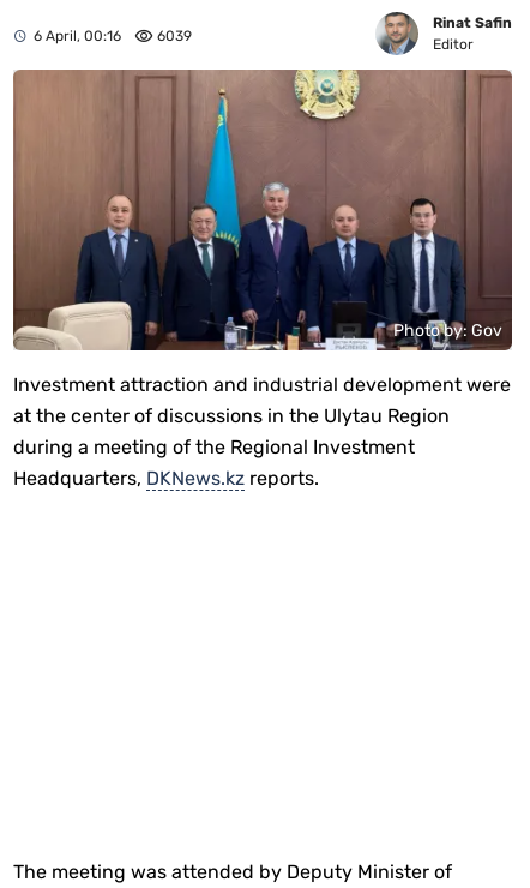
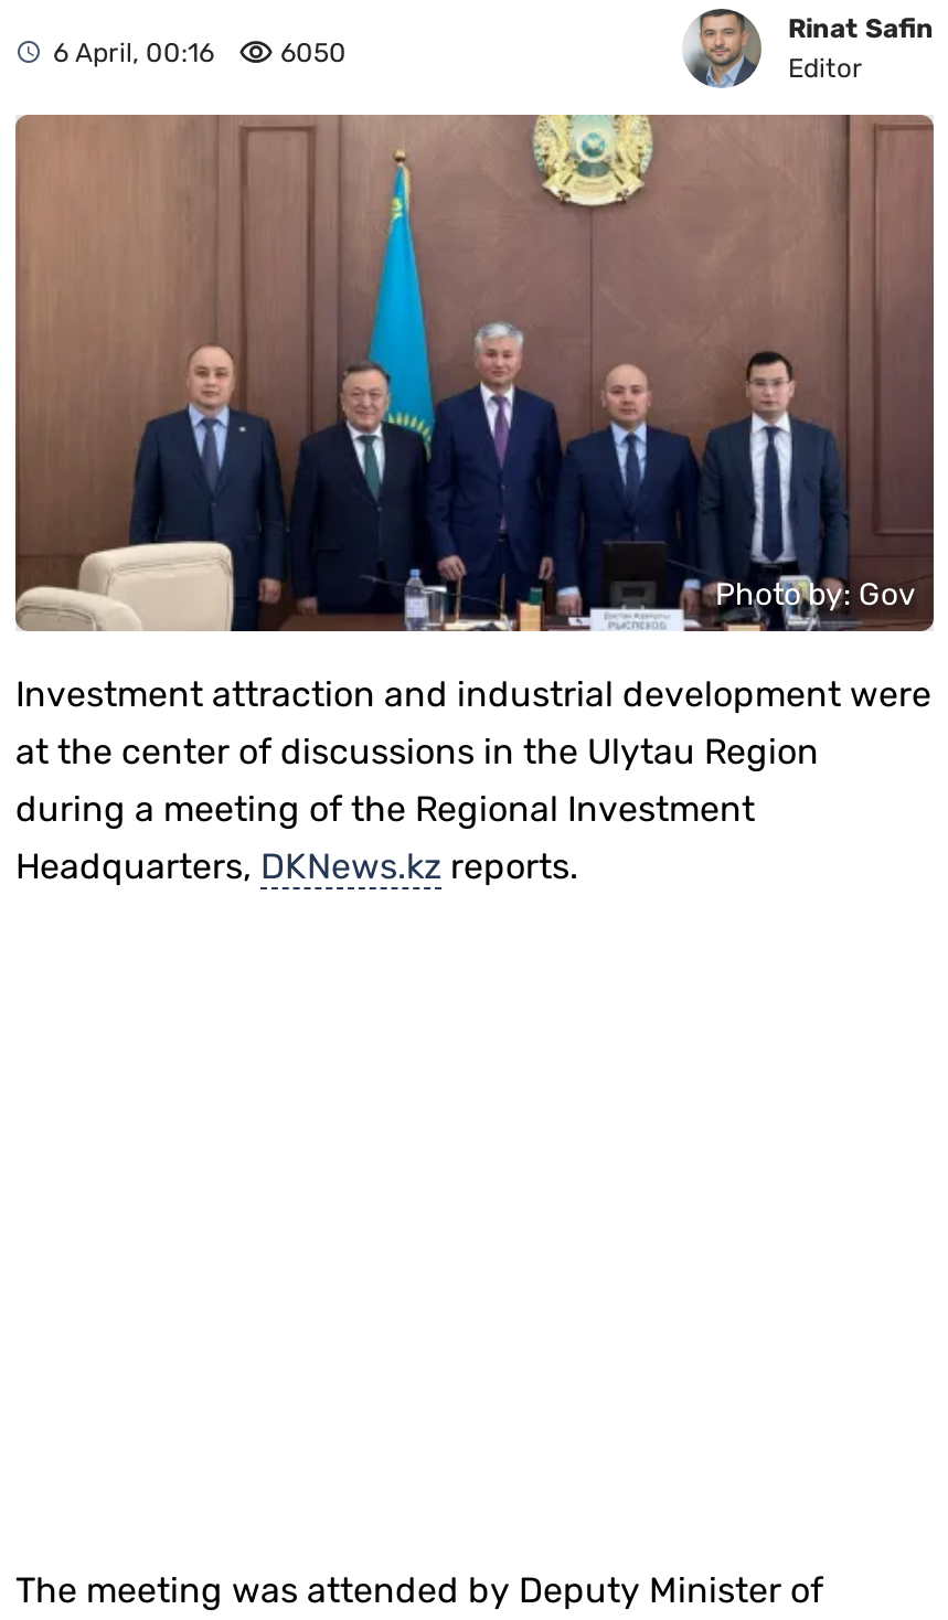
- 6039
+ 6050
